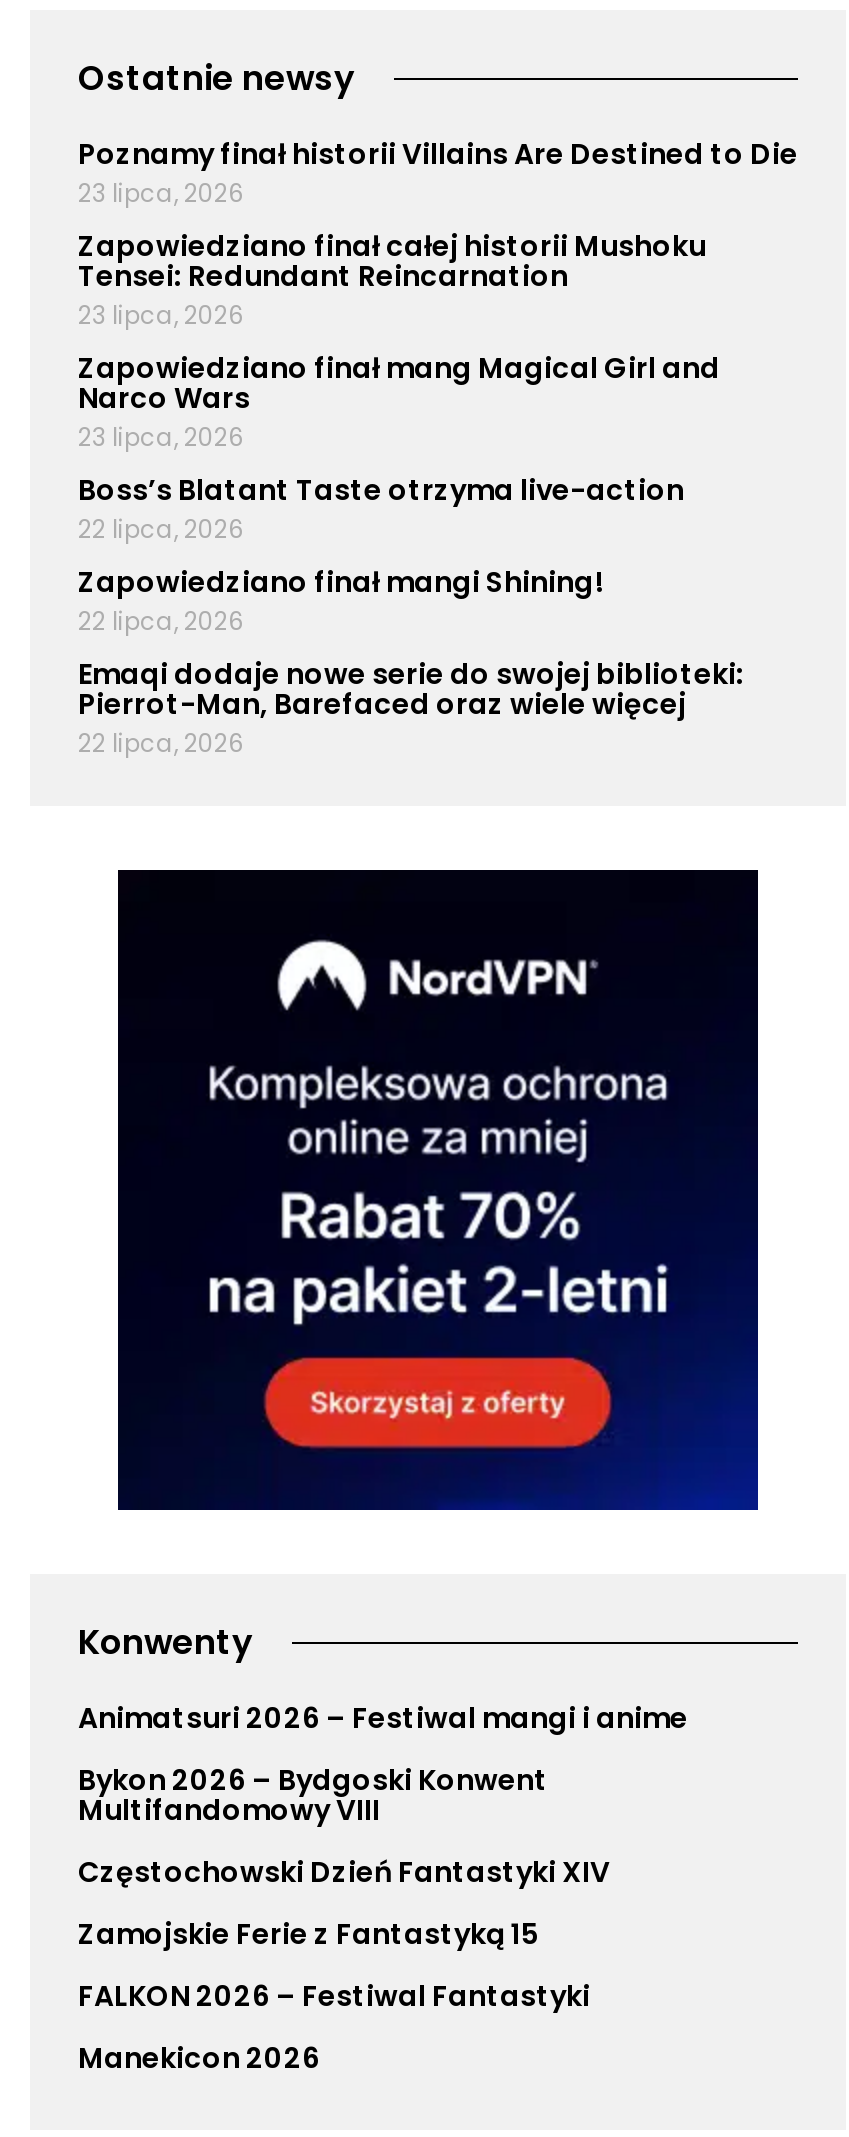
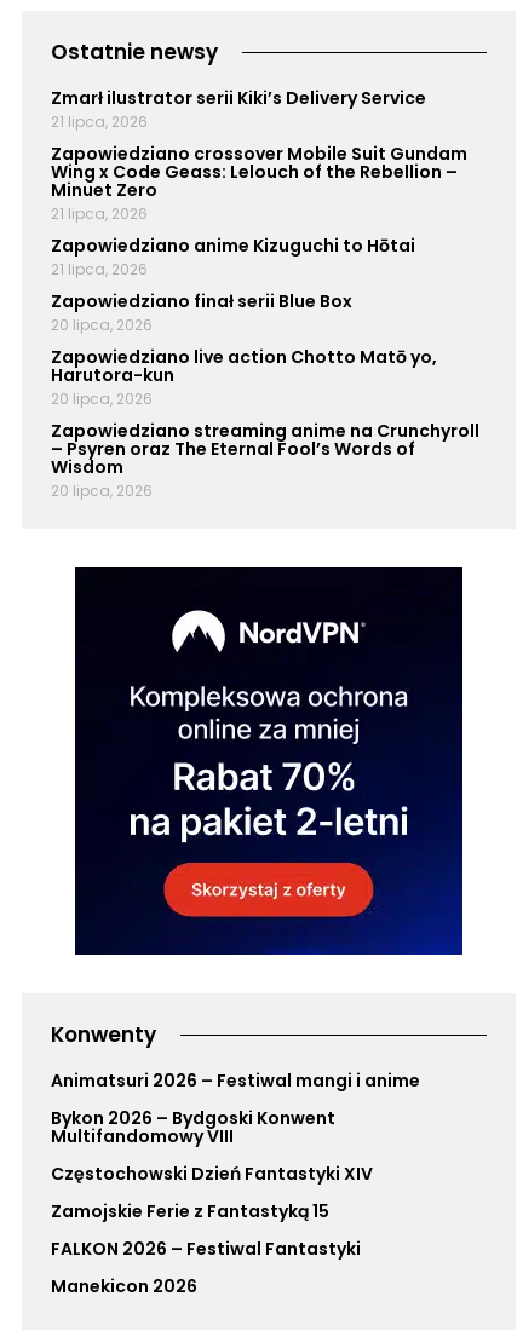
- Poznamy finał historii Villains Are Destined to Die
- 23 lipca, 2026
- Zapowiedziano finał całej historii Mushoku
- Tensei: Redundant Reincarnation
- 23 lipca, 2026
- Zapowiedziano finał mang Magical Girl and
- Narco Wars
- 23 lipca, 2026
- Boss’s Blatant Taste otrzyma live-action
- 22 lipca, 2026
- Zapowiedziano finał mangi Shining!
- 22 lipca, 2026
- Emaqi dodaje nowe serie do swojej biblioteki:
- Pierrot-Man, Barefaced oraz wiele więcej
- 22 lipca, 2026
+ Zmarł ilustrator serii Kiki’s Delivery Service
+ 21 lipca, 2026
+ Zapowiedziano crossover Mobile Suit Gundam
+ Wing x Code Geass: Lelouch of the Rebellion –
+ Minuet Zero
+ 21 lipca, 2026
+ Zapowiedziano anime Kizuguchi to Hōtai
+ 21 lipca, 2026
+ Zapowiedziano finał serii Blue Box
+ 20 lipca, 2026
+ Zapowiedziano live action Chotto Matō yo,
+ Harutora-kun
+ 20 lipca, 2026
+ Zapowiedziano streaming anime na Crunchyroll
+ – Psyren oraz The Eternal Fool’s Words of
+ Wisdom
+ 20 lipca, 2026
